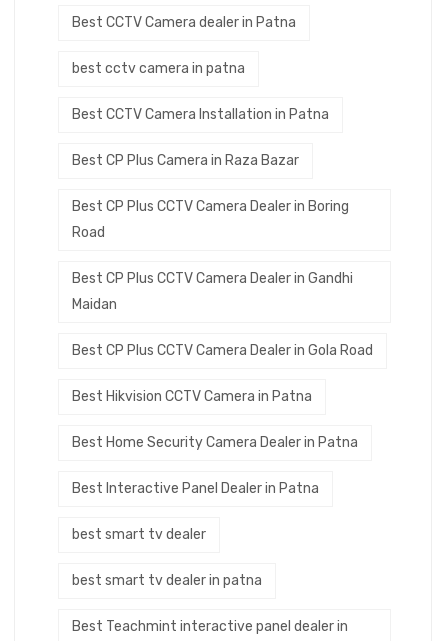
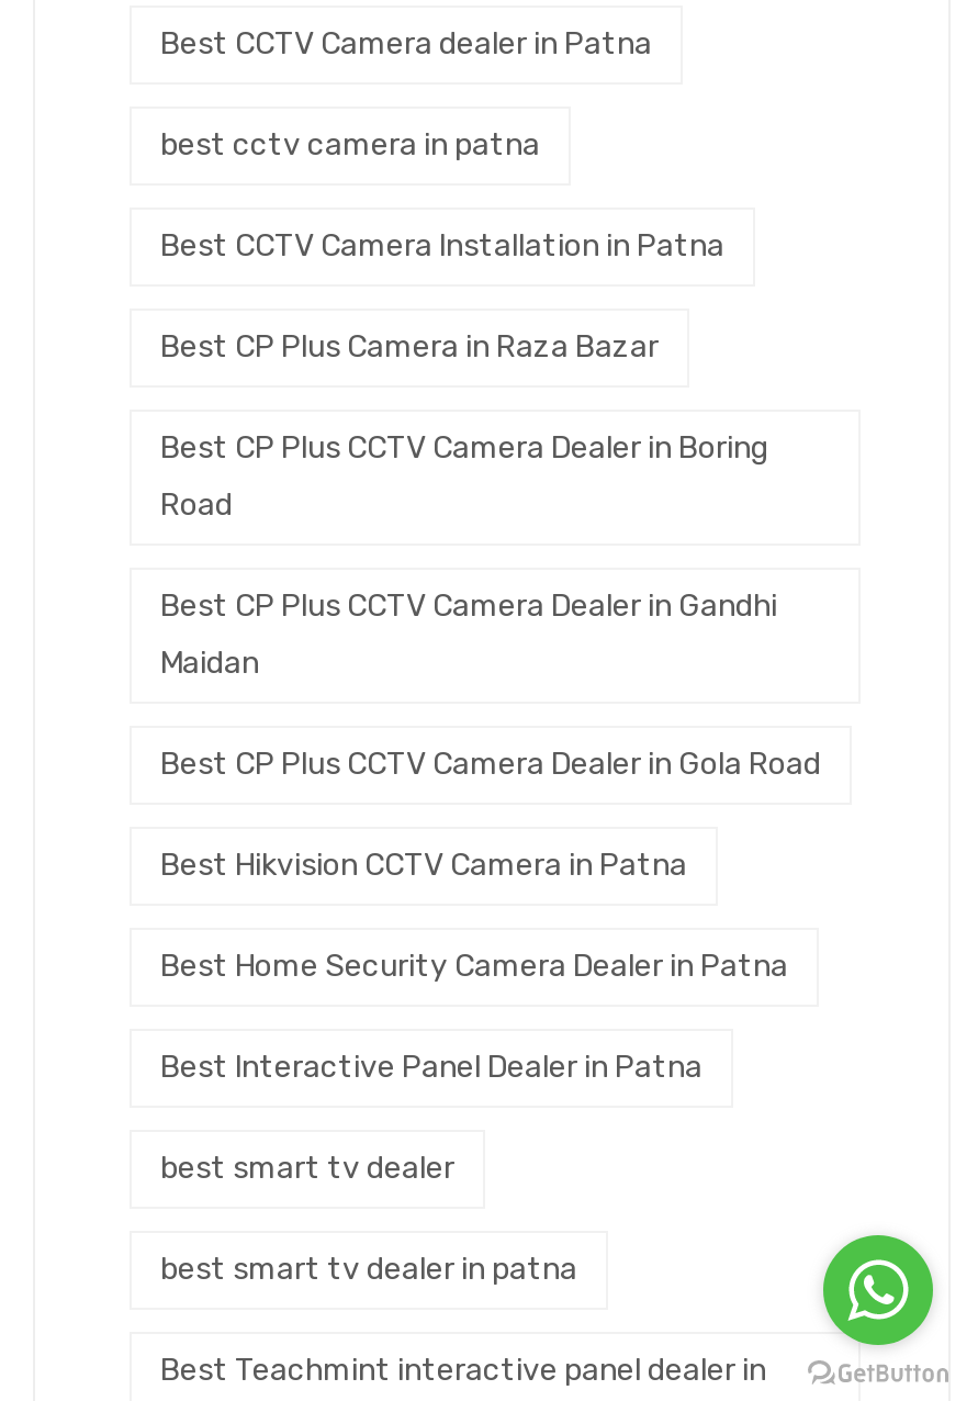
+ [image]
